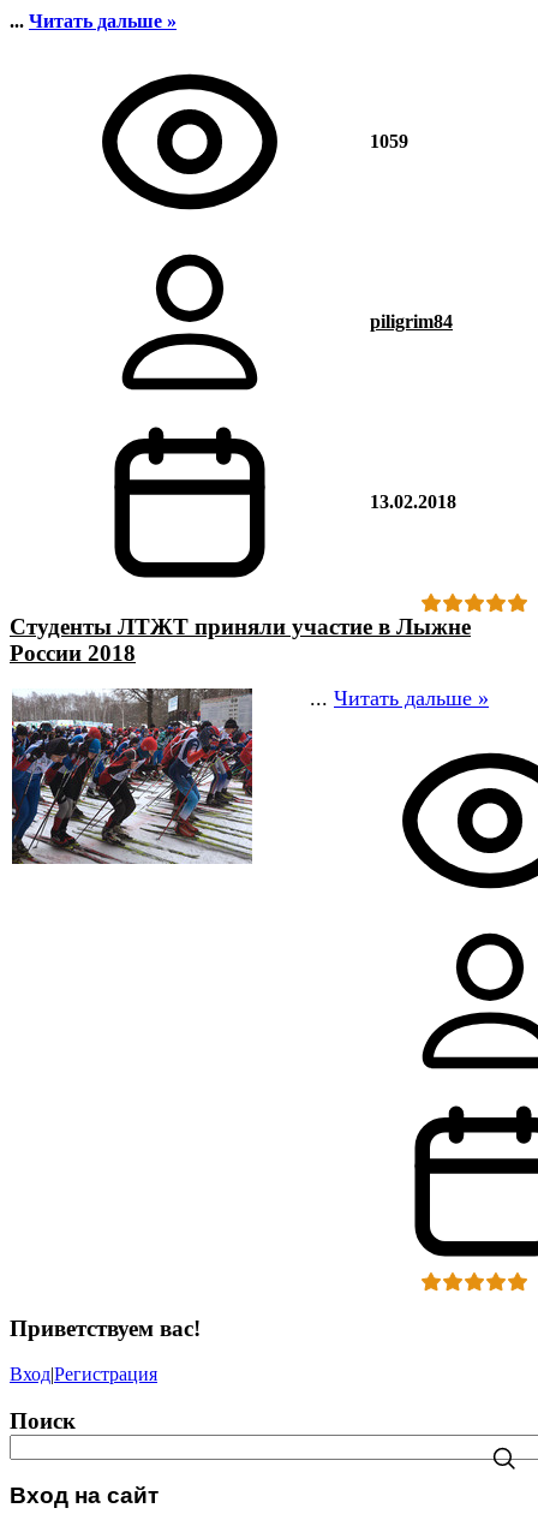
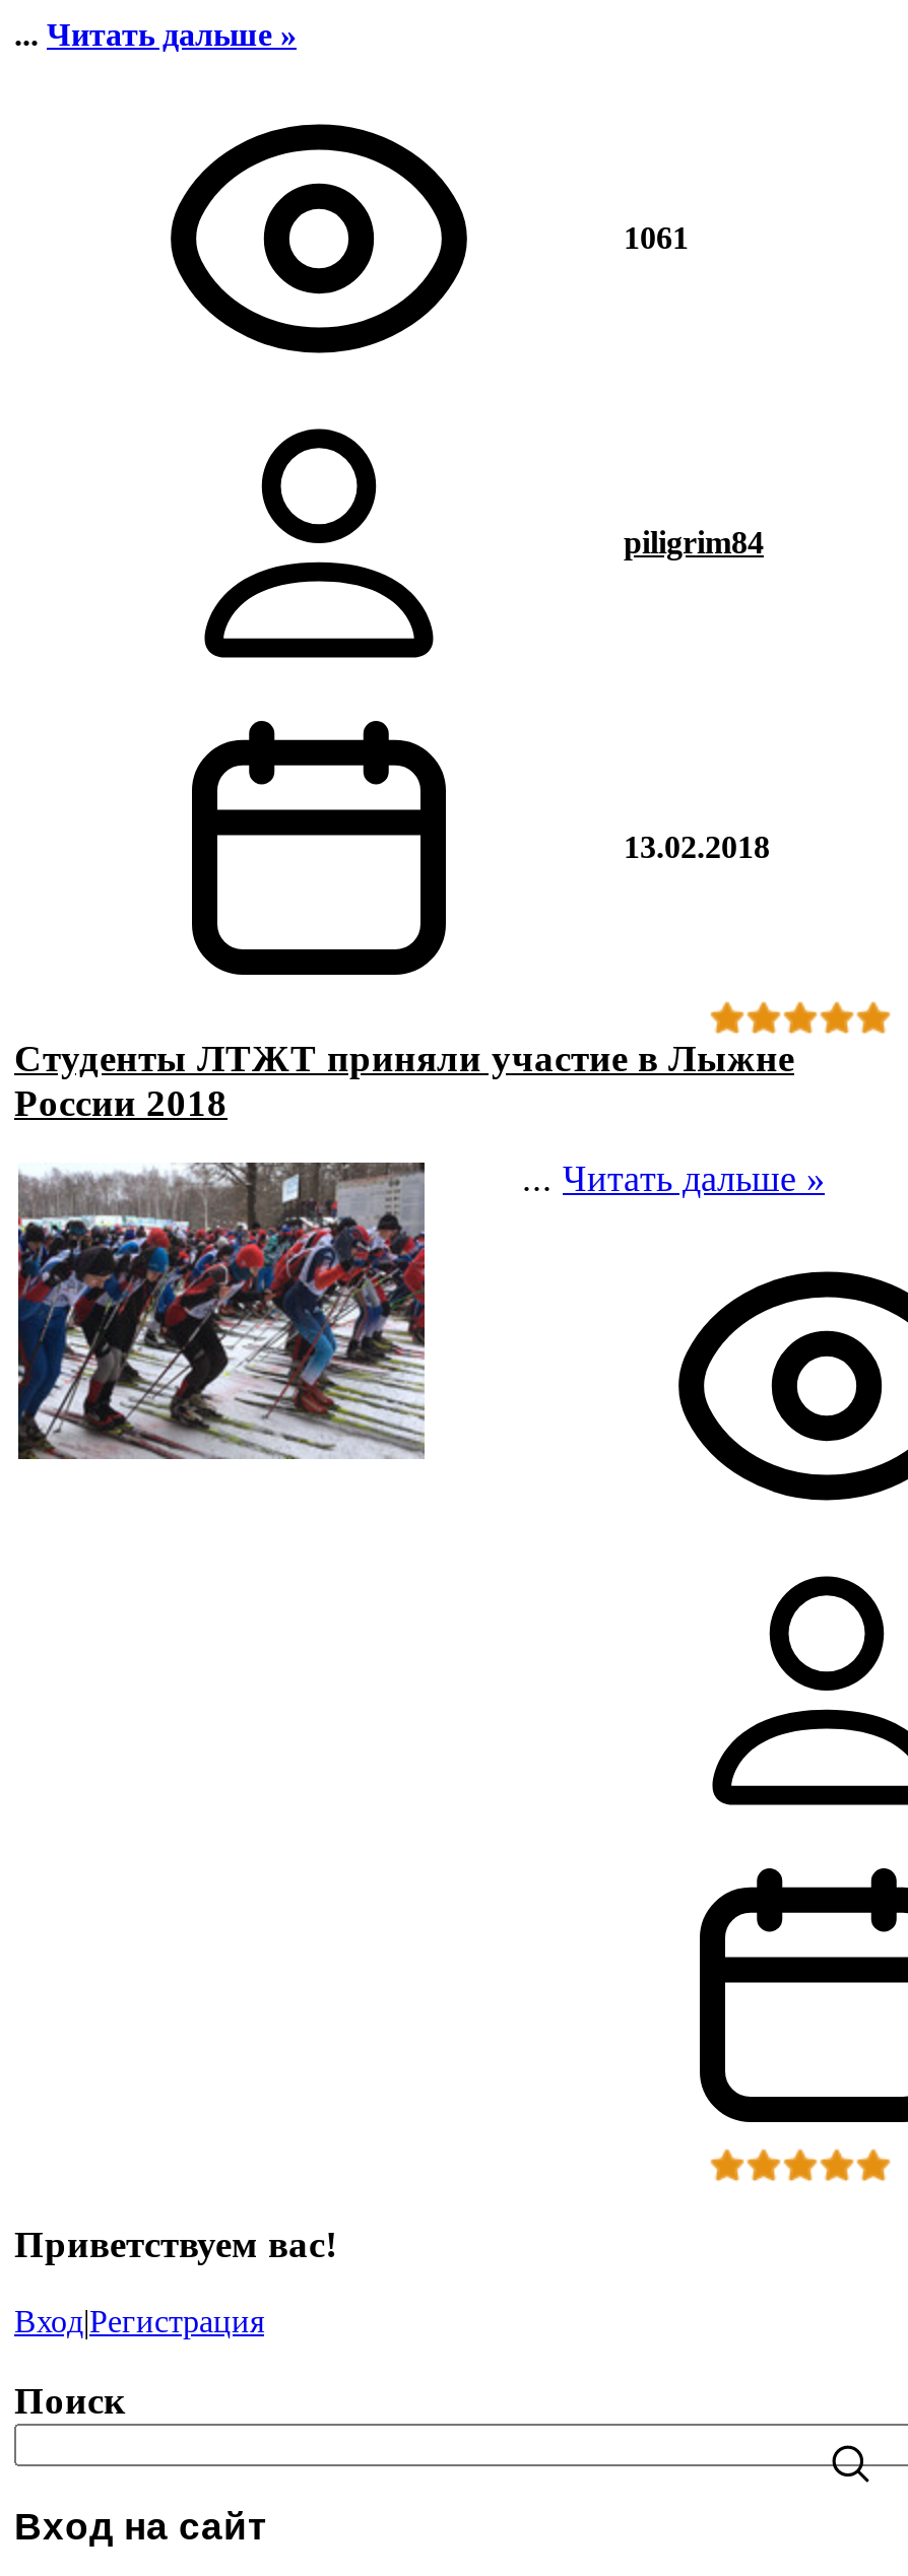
- 1059
+ 1061
